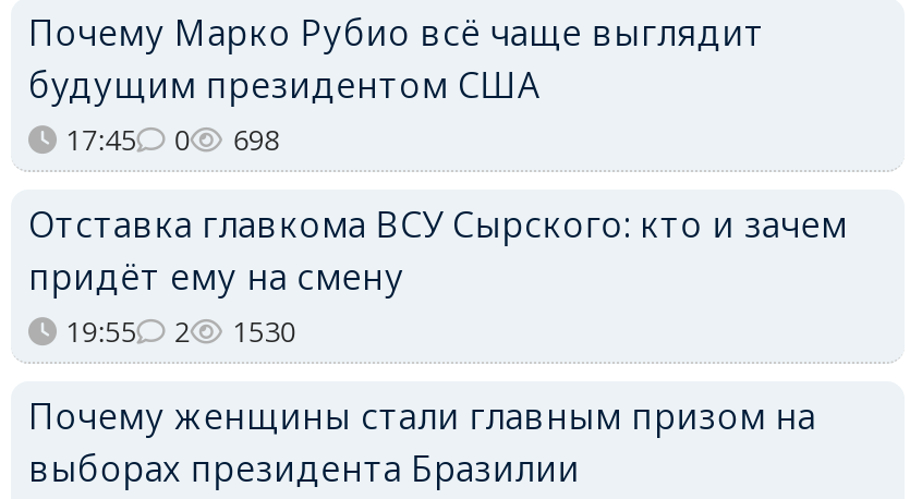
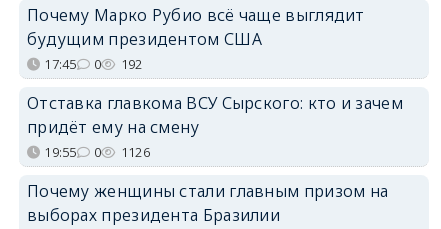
- 17:45 0 698
+ 17:45 0 192

- 2
+ 0

- 1530
+ 1126
